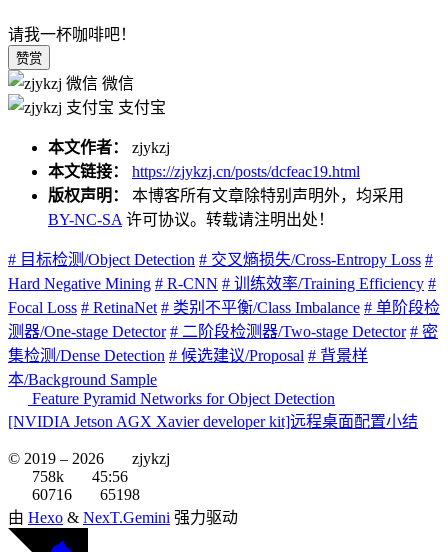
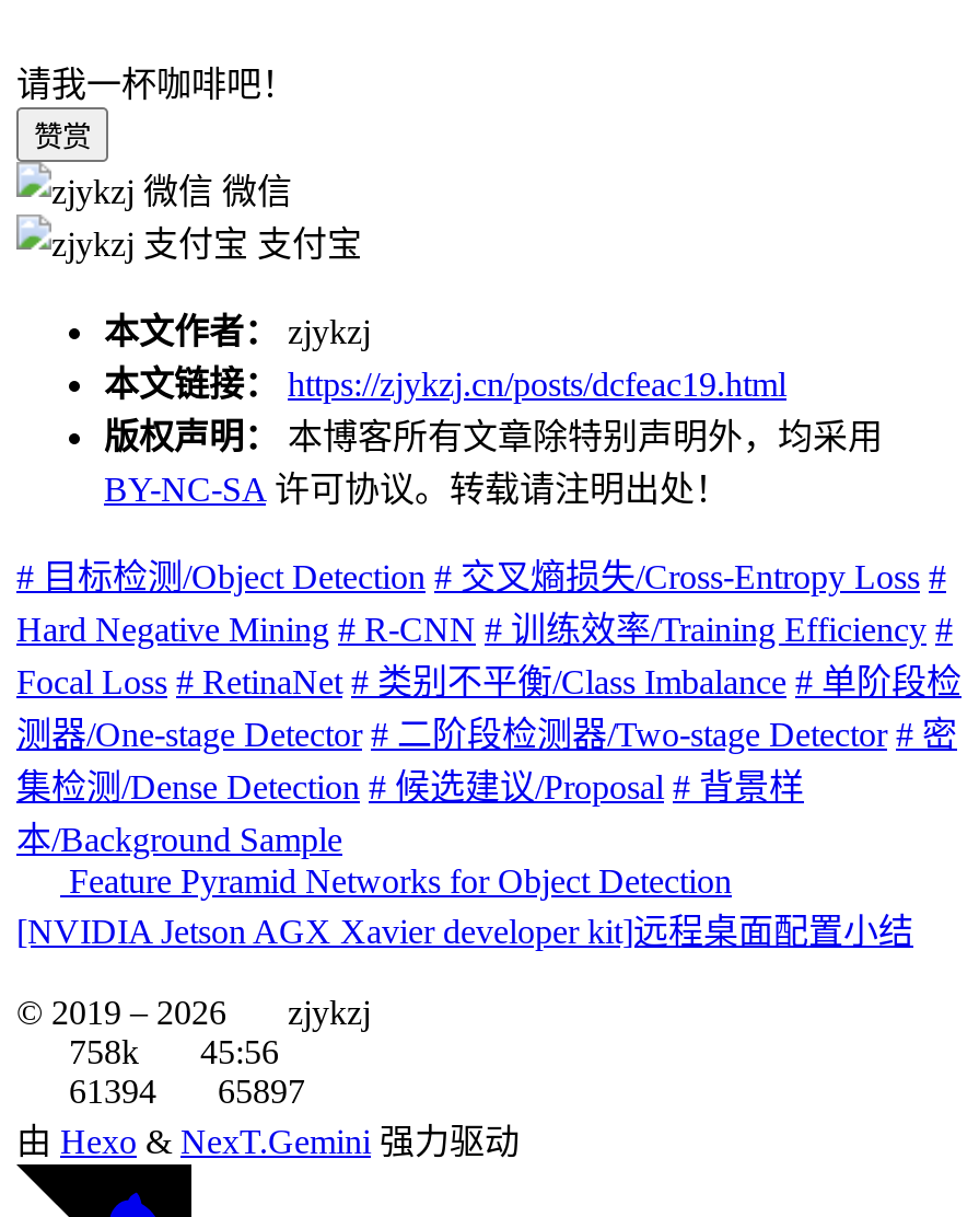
- 60716
+ 61394

- 65198
+ 65897
